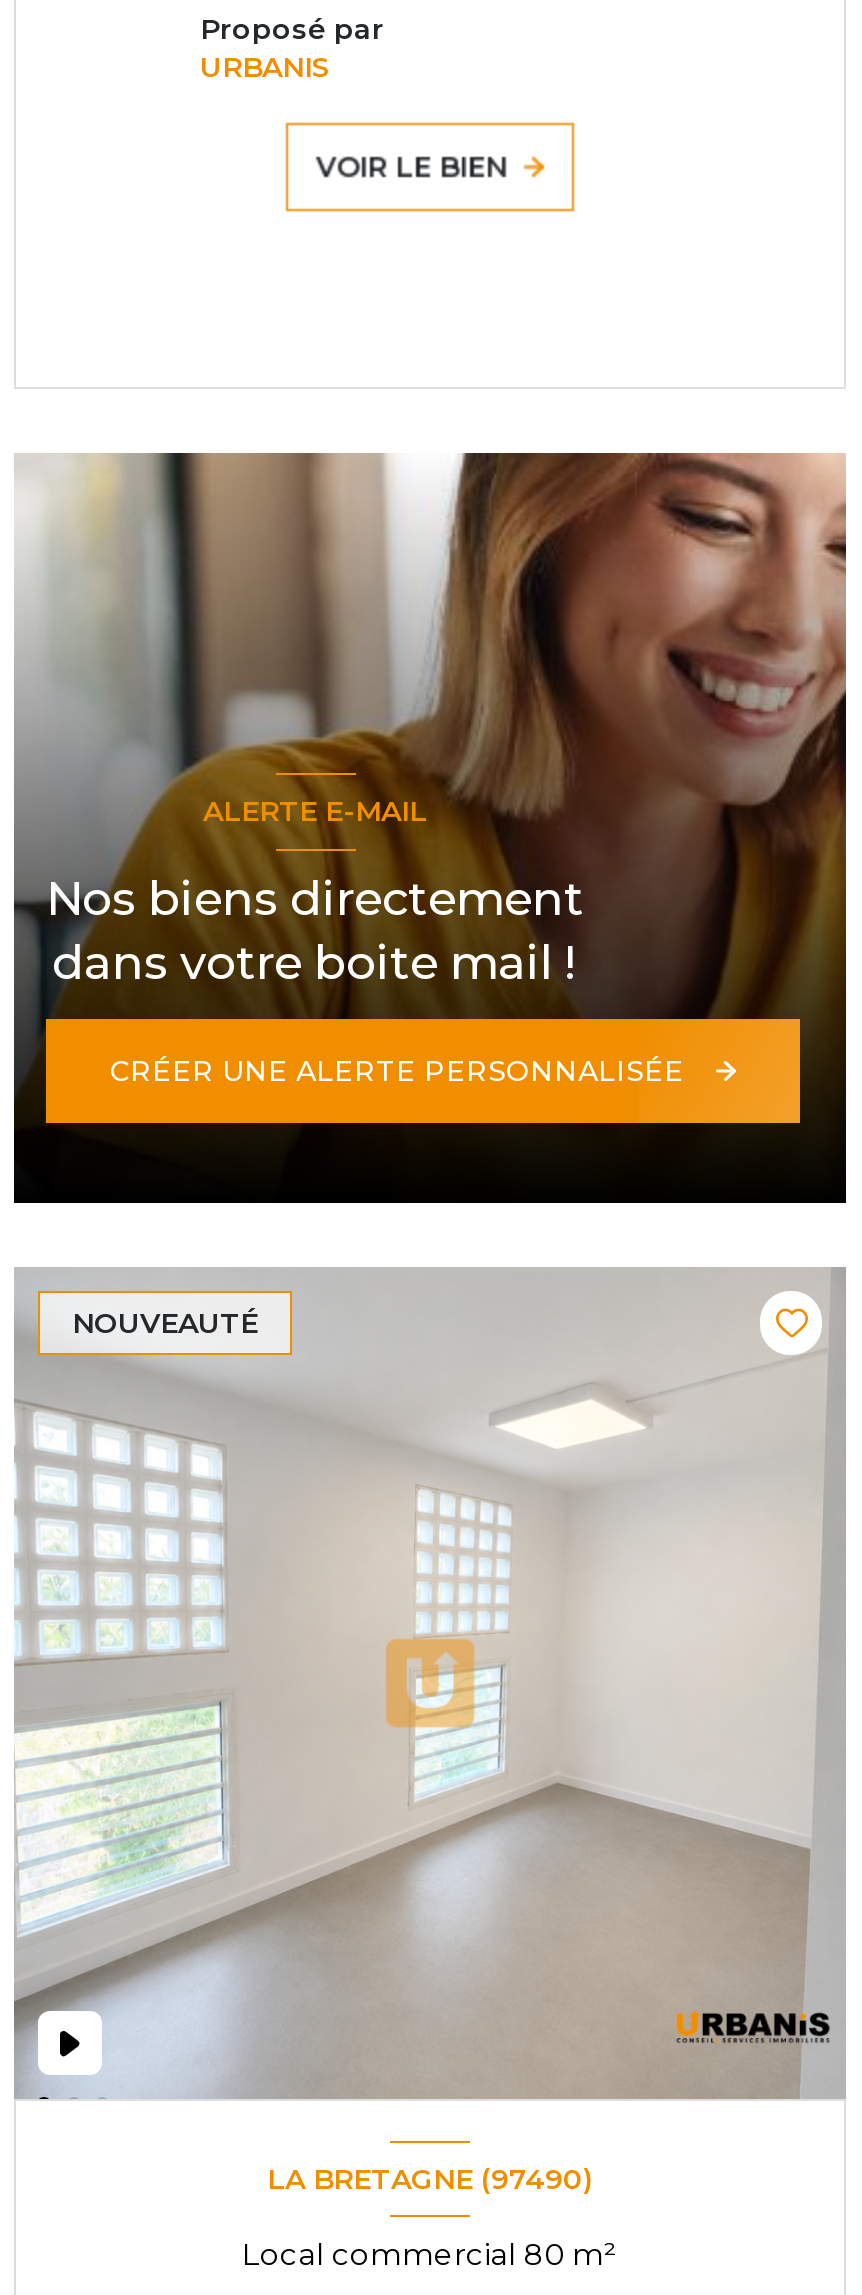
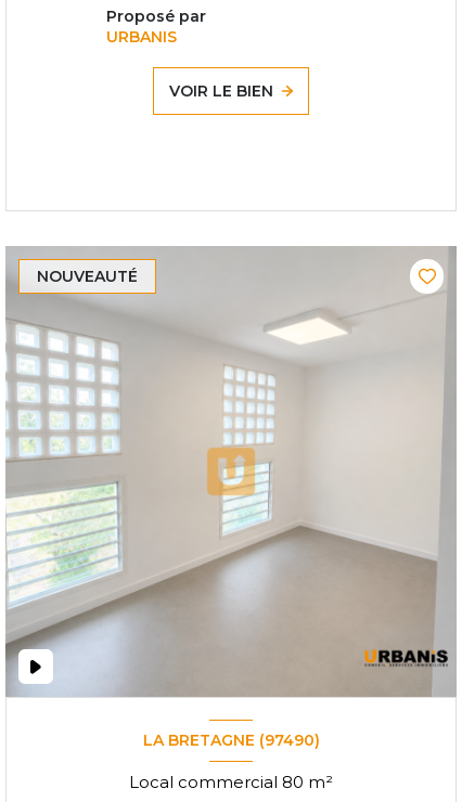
- [image]
- ALERTE E-MAIL
- Nos biens directement
- dans votre boite mail !
- CRÉER UNE ALERTE PERSONNALISÉE
